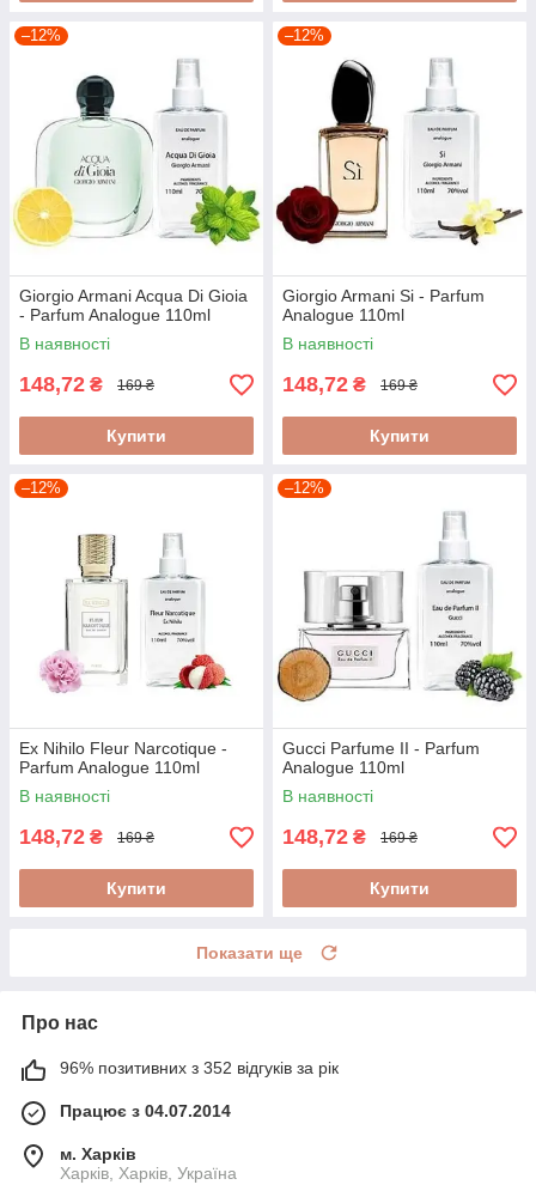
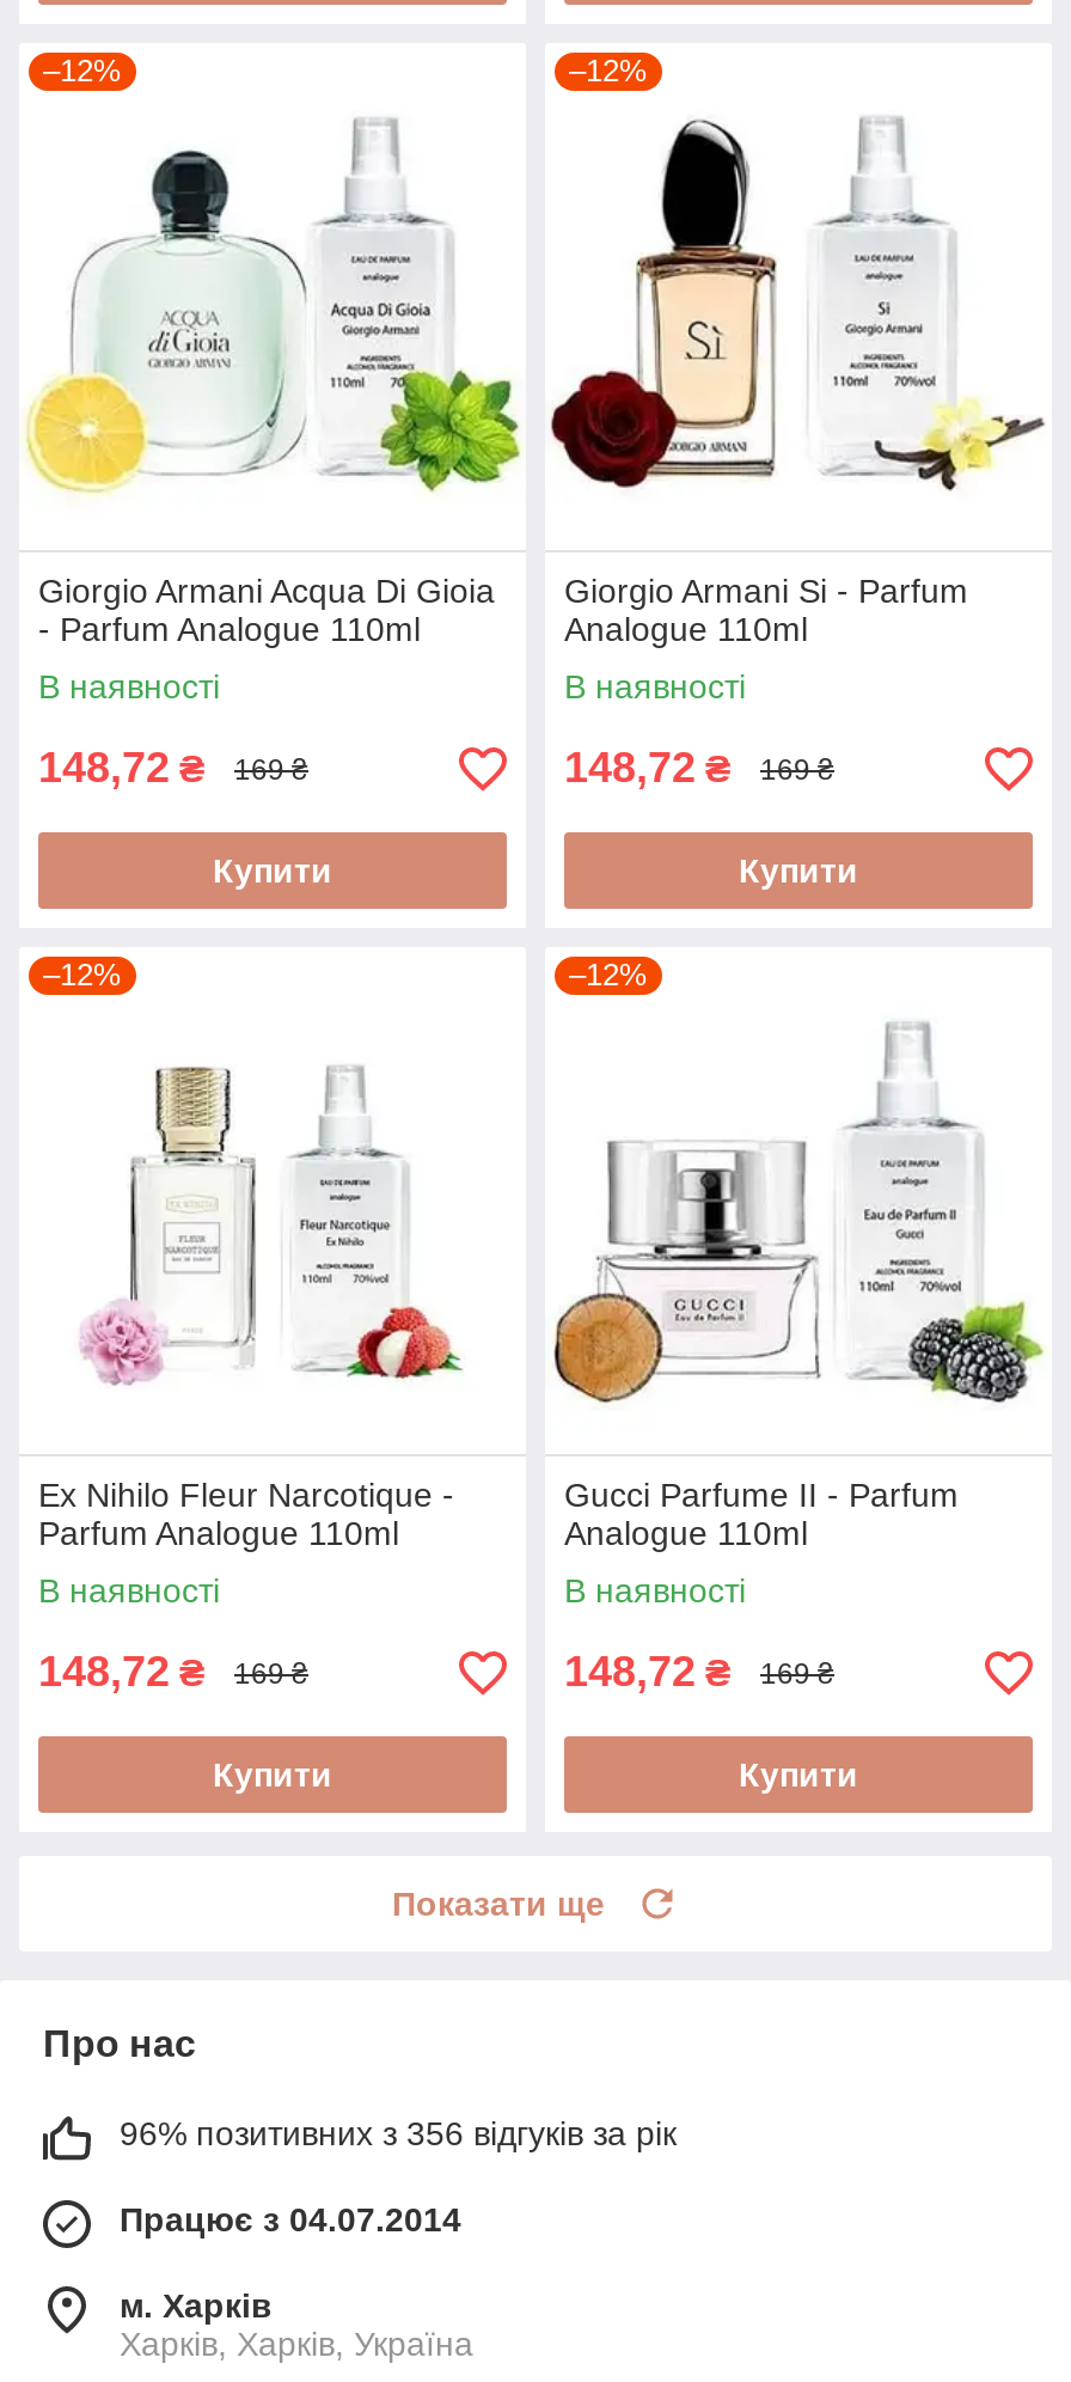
- 96% позитивних з 352 відгуків за рік
+ 96% позитивних з 356 відгуків за рік
